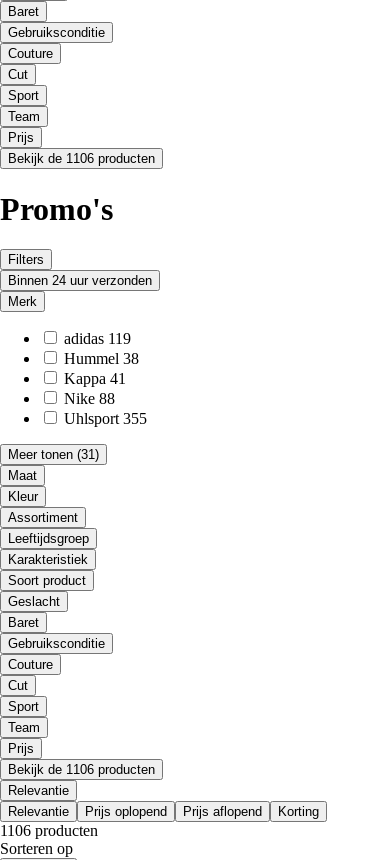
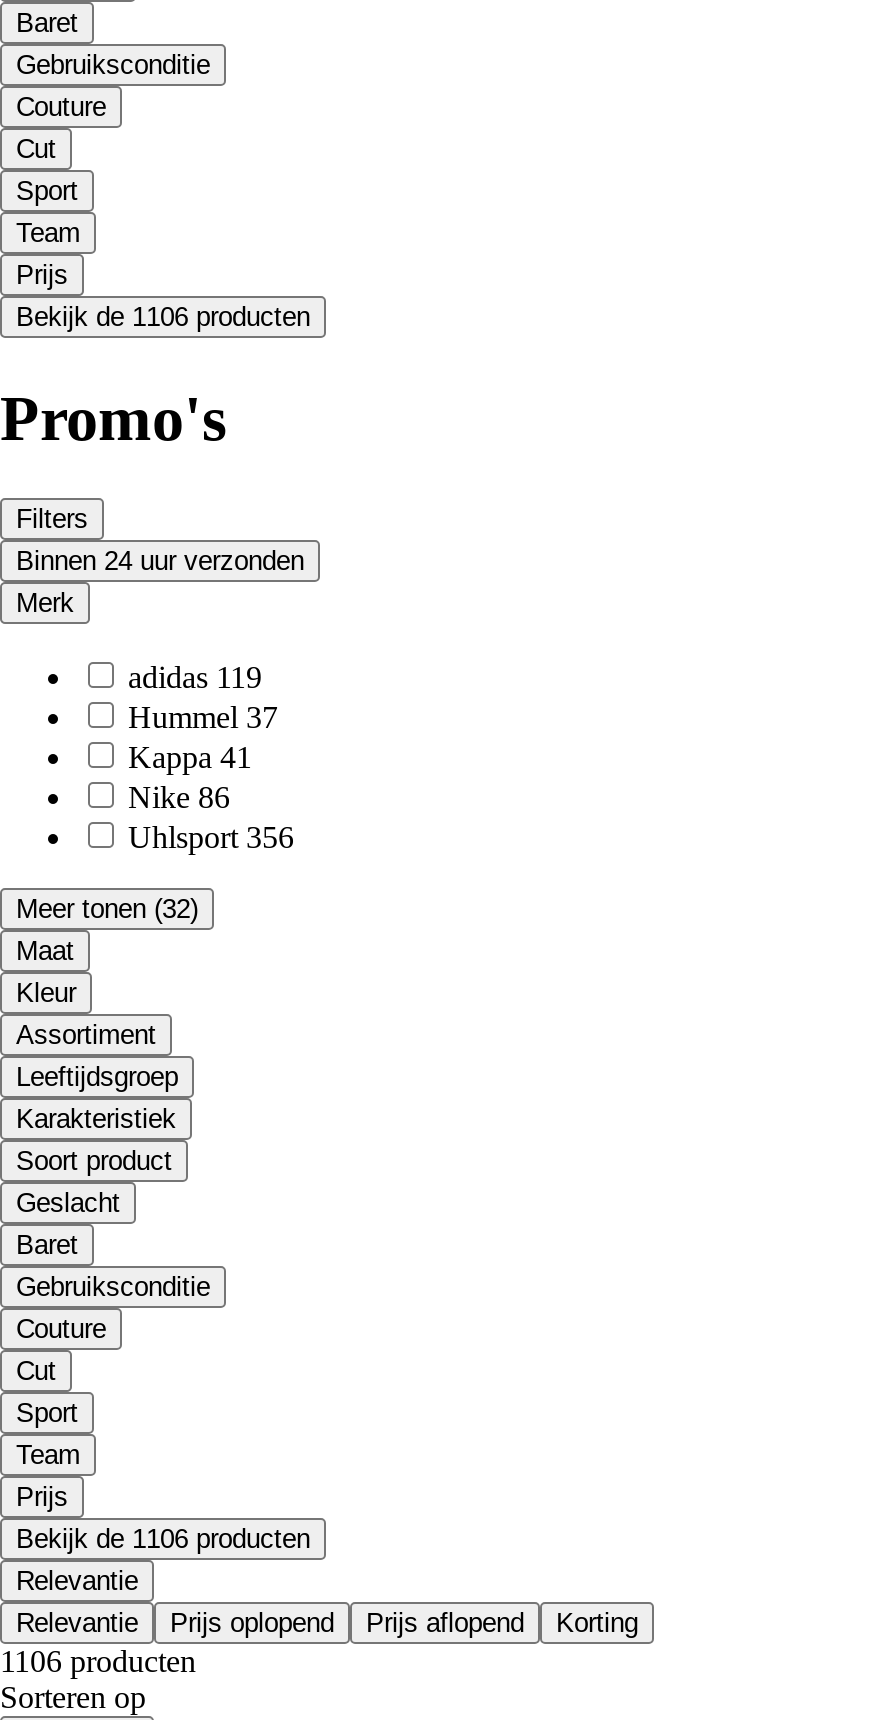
- Hummel 38
+ Hummel 37

- Nike 88
+ Nike 86

- Uhlsport 355
+ Uhlsport 356

- Meer tonen (31)
+ Meer tonen (32)
